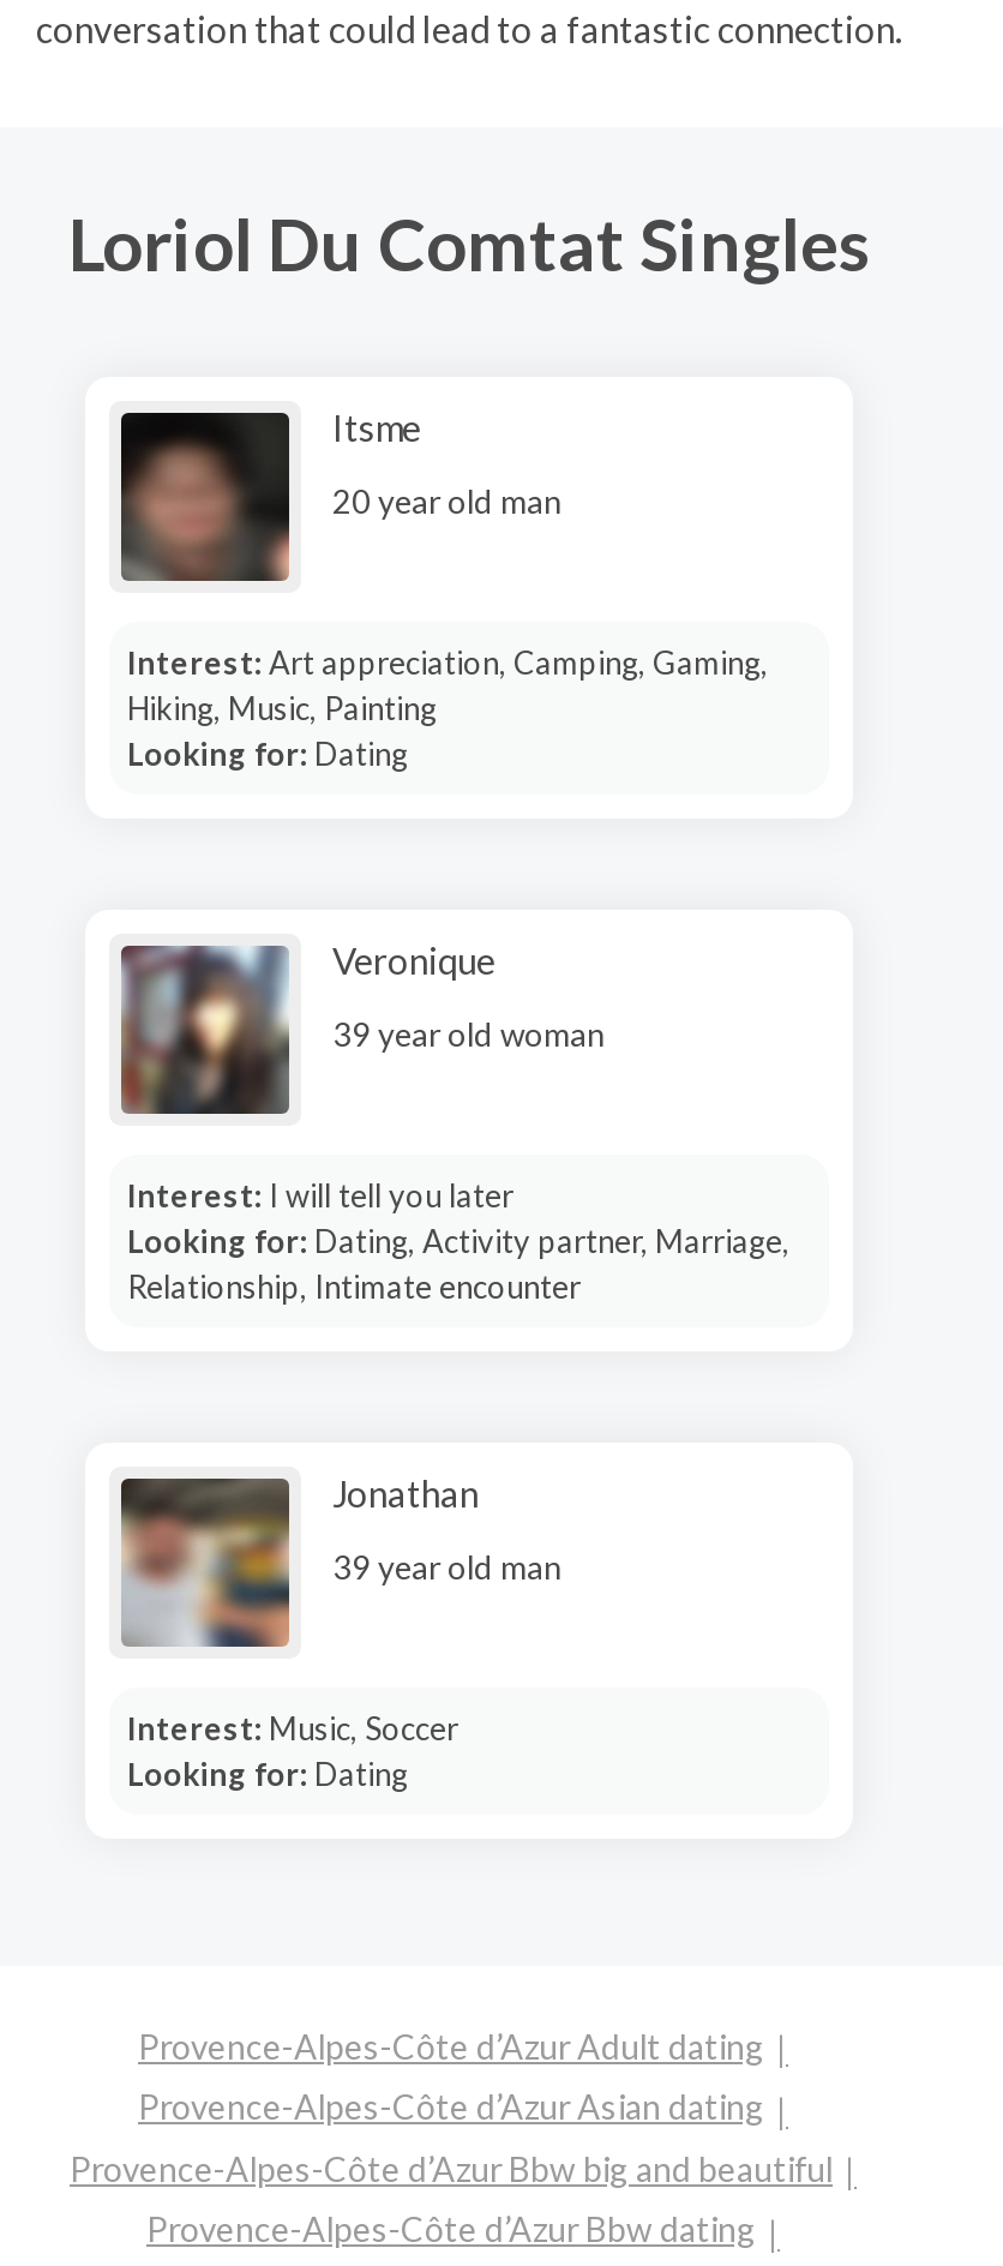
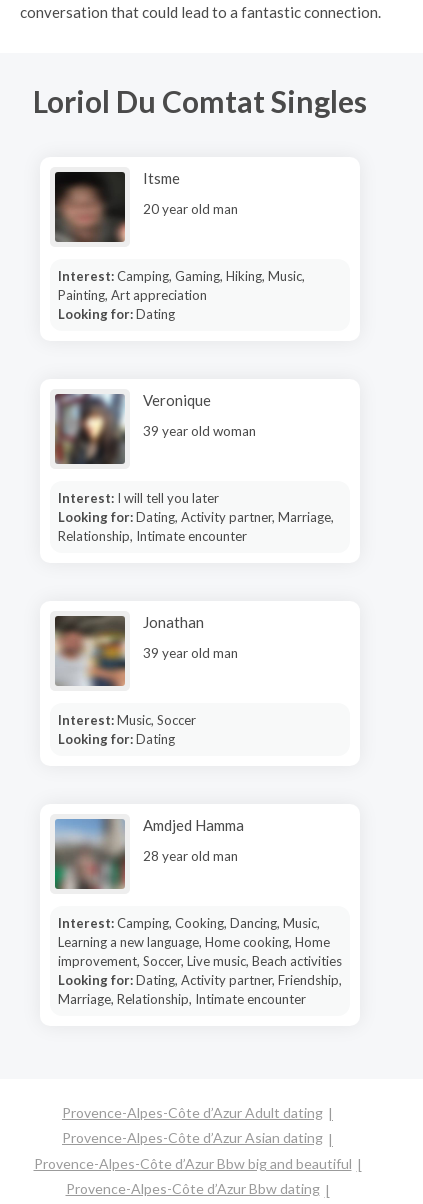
- Interest: Art appreciation, Camping, Gaming,
- Hiking, Music, Painting
+ Interest: Camping, Gaming, Hiking, Music,
+ Painting, Art appreciation

+ [image]
+ Amdjed Hamma
+ 28 year old man

+ Interest: Camping, Cooking, Dancing, Music,
+ Learning a new language, Home cooking, Home
+ improvement, Soccer, Live music, Beach activities
+ Looking for: Dating, Activity partner, Friendship,
+ Marriage, Relationship, Intimate encounter
